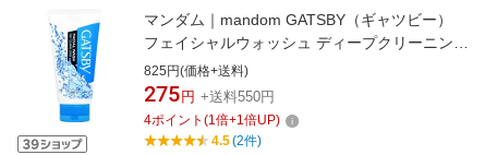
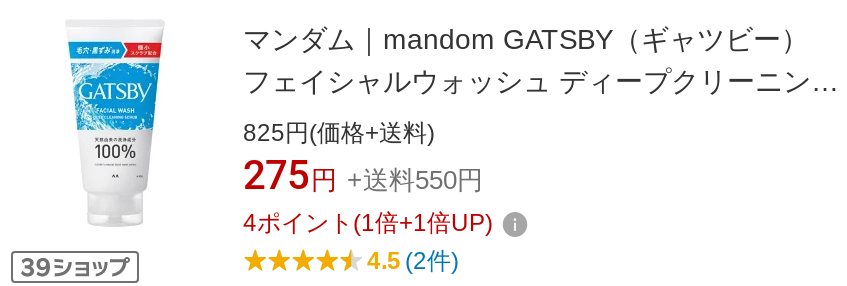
- [image]
+ [image]
